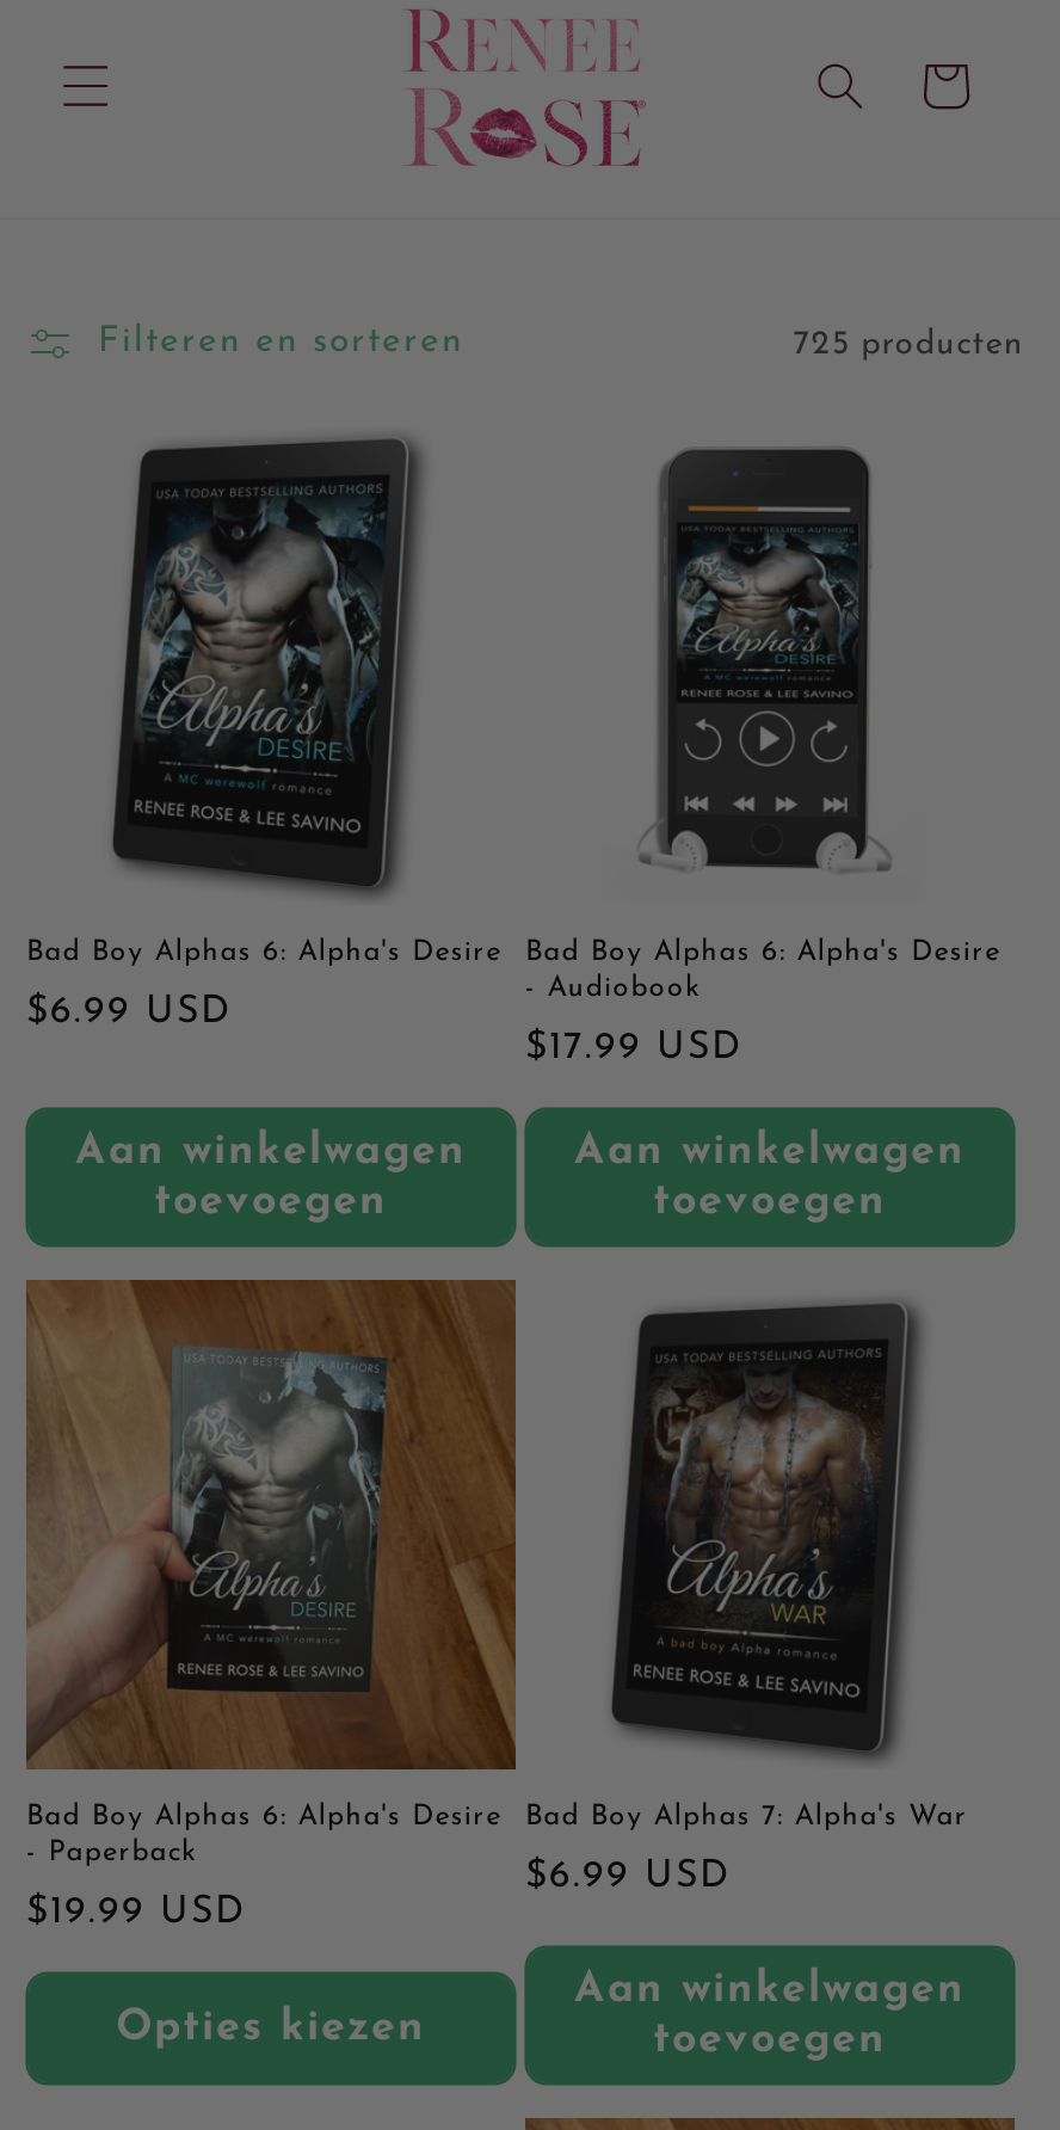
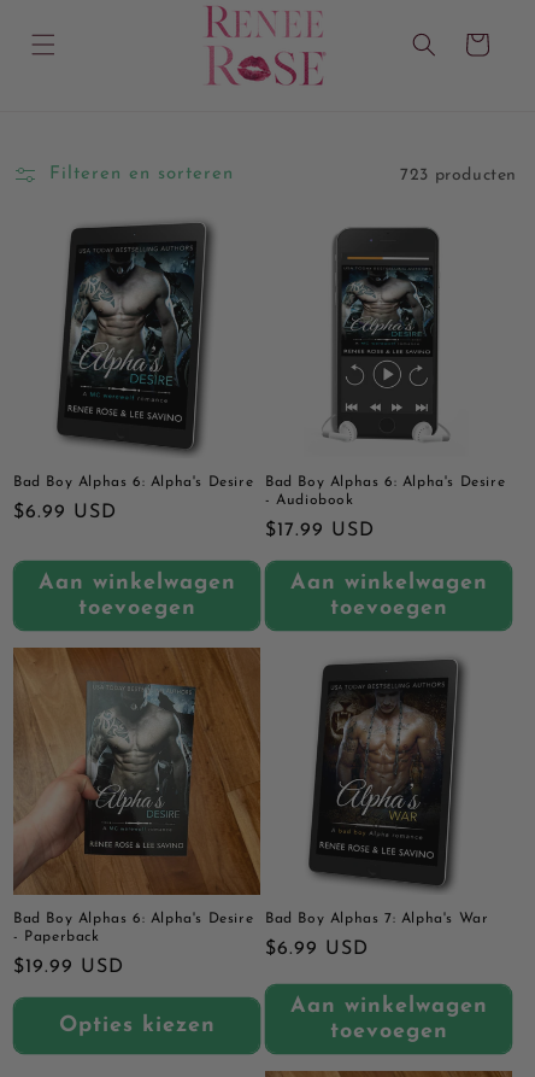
- 725 producten
+ 723 producten
